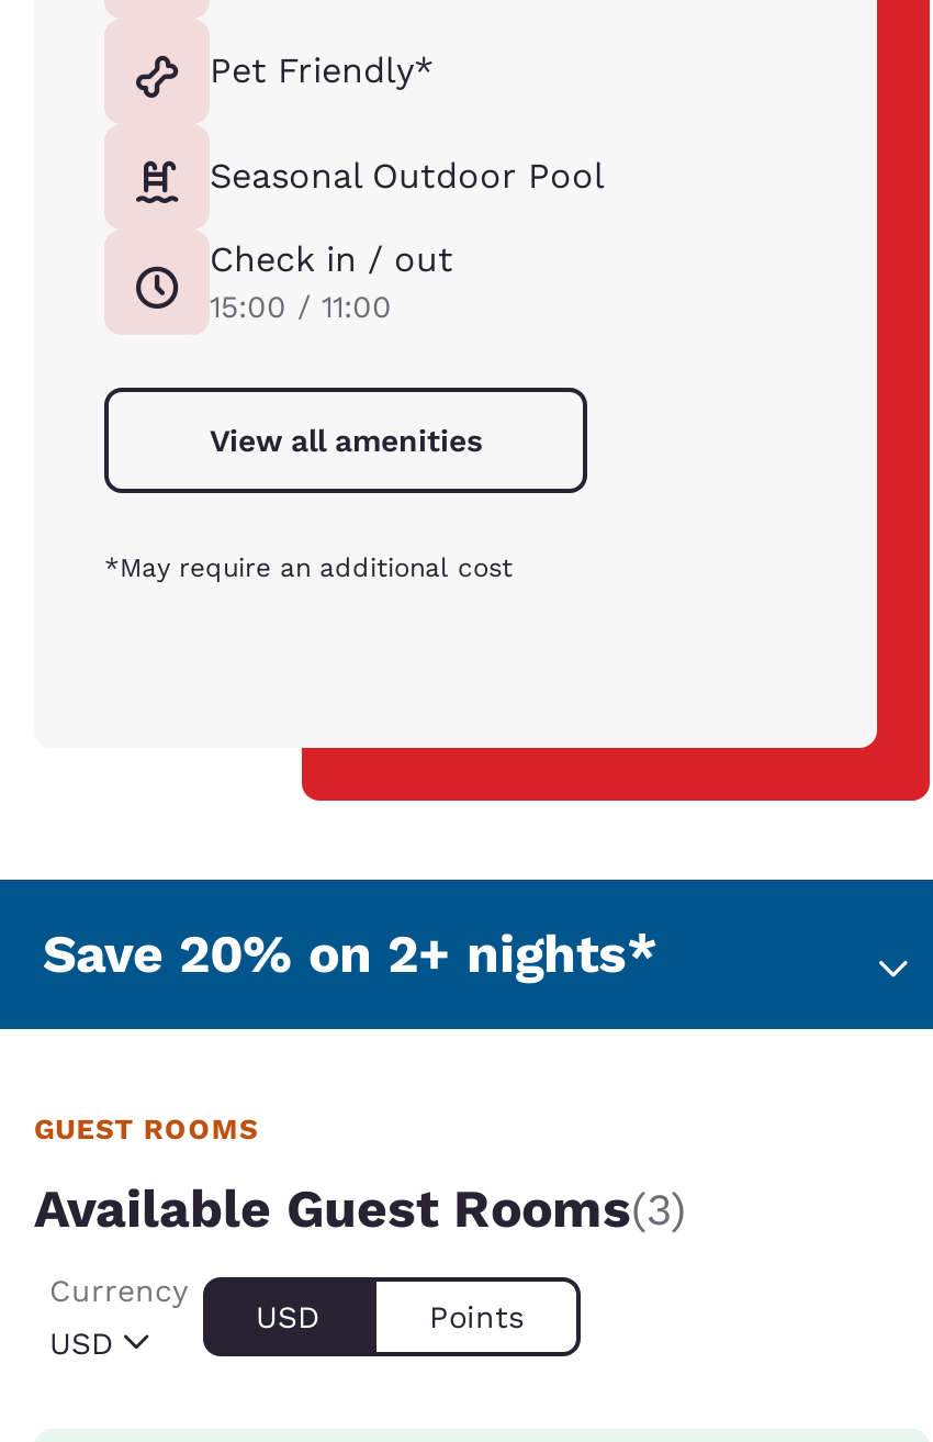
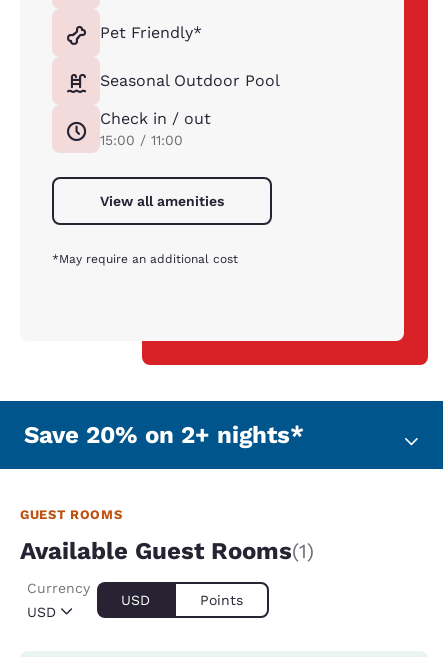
- Available Guest Rooms(3)
+ Available Guest Rooms(1)
